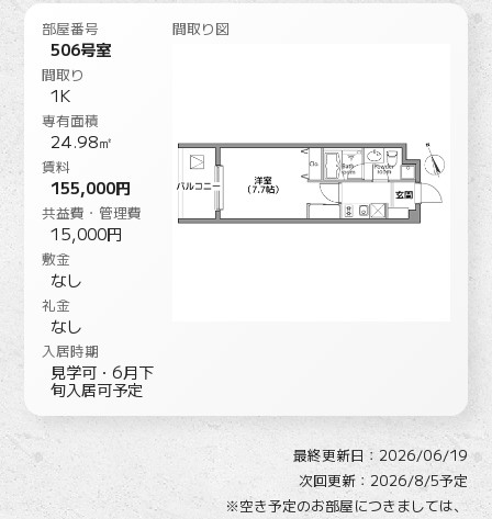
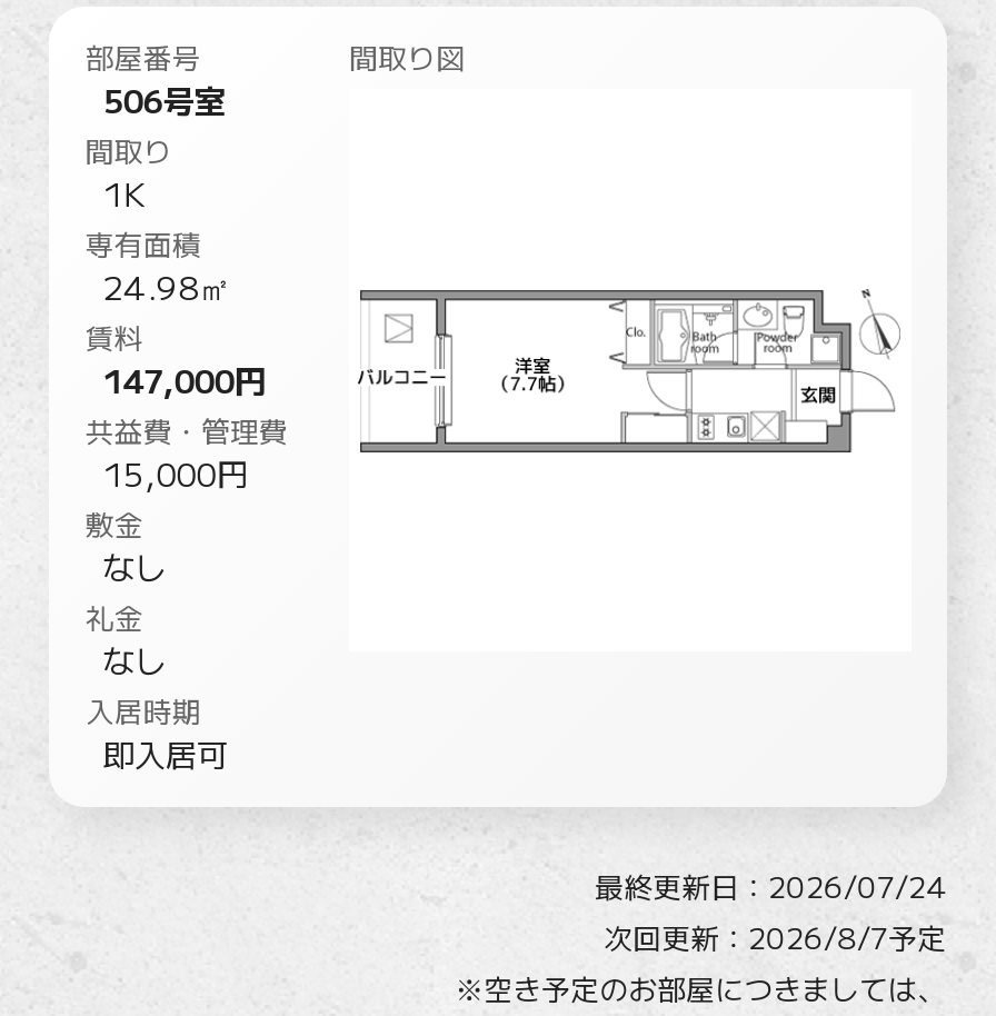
- 155,000円
+ 147,000円

- 見学可・6月下
- 旬入居可予定
+ 即入居可

- 最終更新日：2026/06/19
+ 最終更新日：2026/07/24

- 次回更新：2026/8/5予定
+ 次回更新：2026/8/7予定
